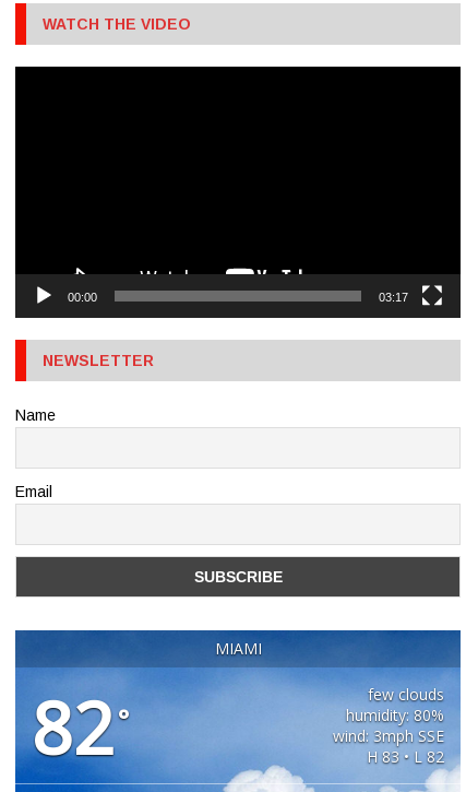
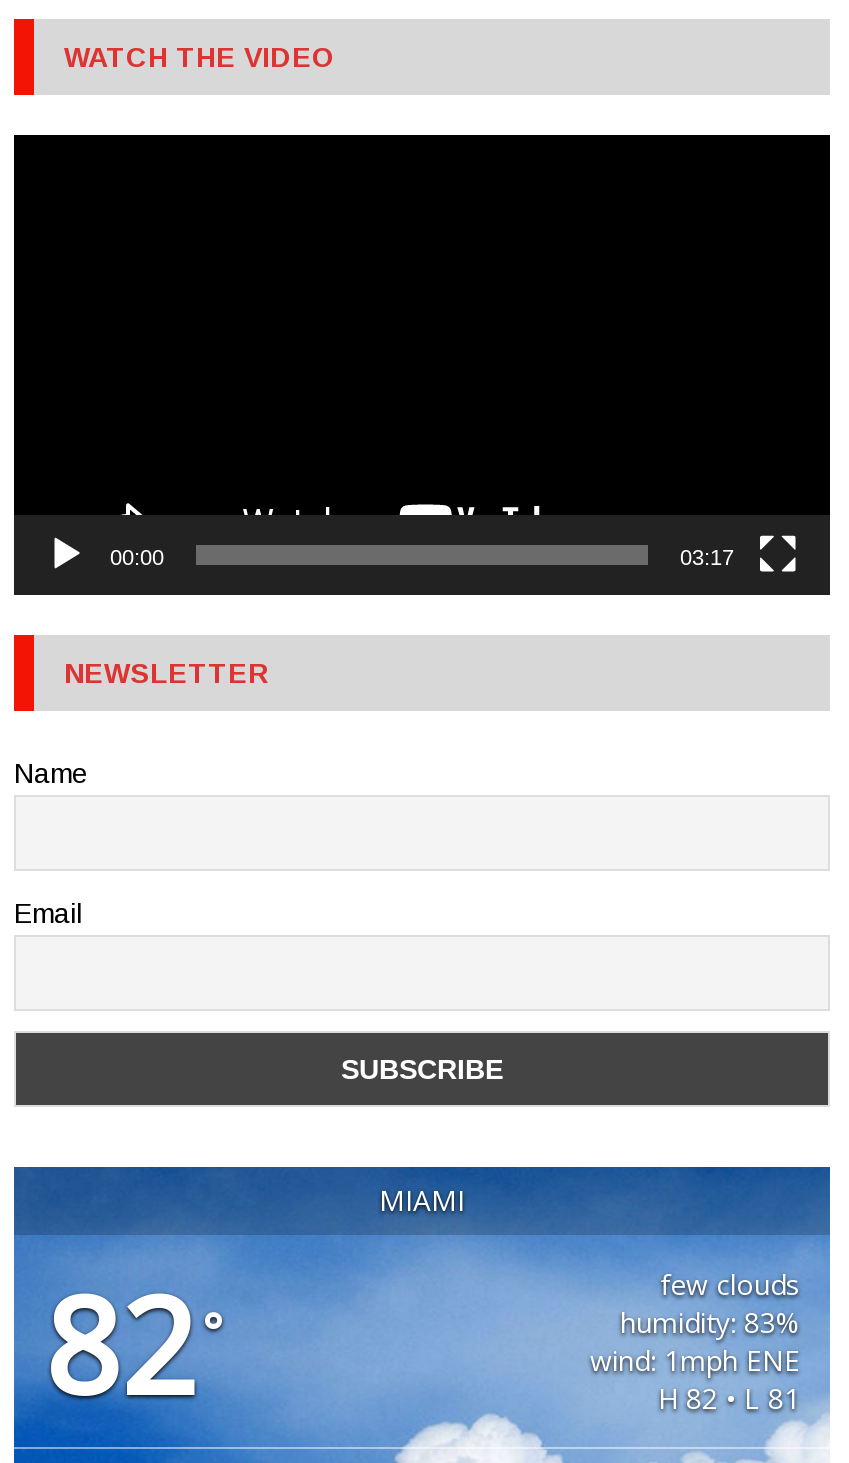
- humidity: 80%
+ humidity: 83%

- wind: 3mph SSE
+ wind: 1mph ENE

- H 83 • L 82
+ H 82 • L 81
